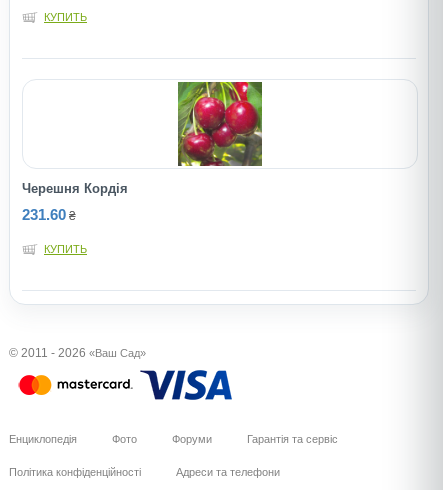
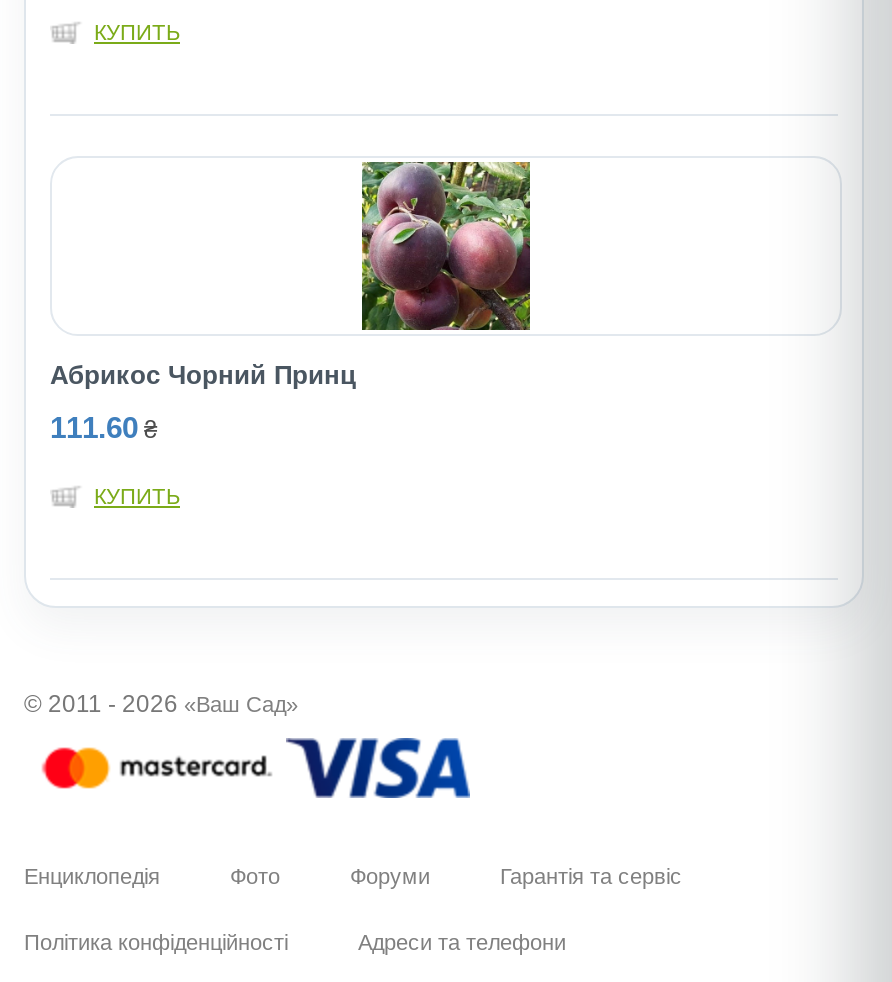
- [image]
+ [image]

- Черешня Кордія
+ Абрикос Чорний Принц

- 231.60 ₴
+ 111.60 ₴
